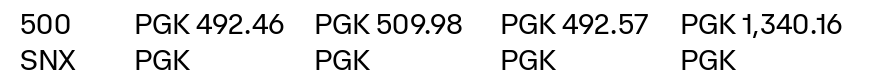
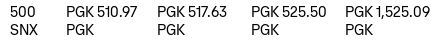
- PGK 492.46
+ PGK 510.97

- PGK 509.98
+ PGK 517.63

- PGK 492.57
+ PGK 525.50

- PGK 1,340.16
+ PGK 1,525.09
